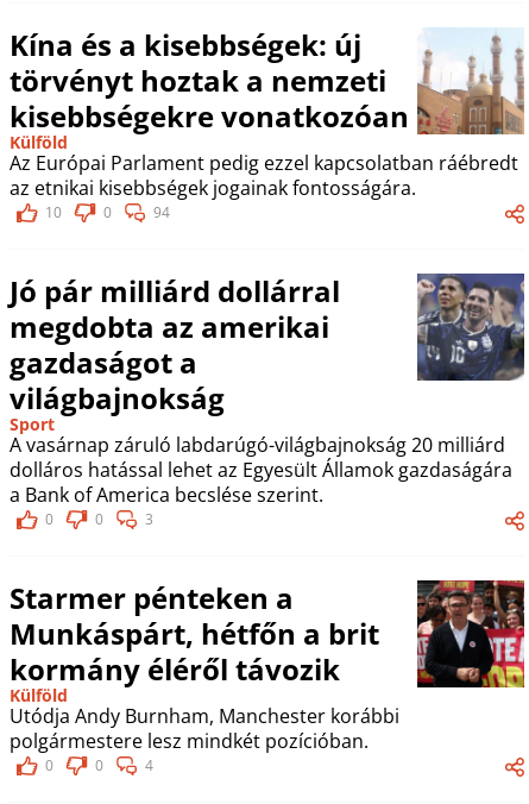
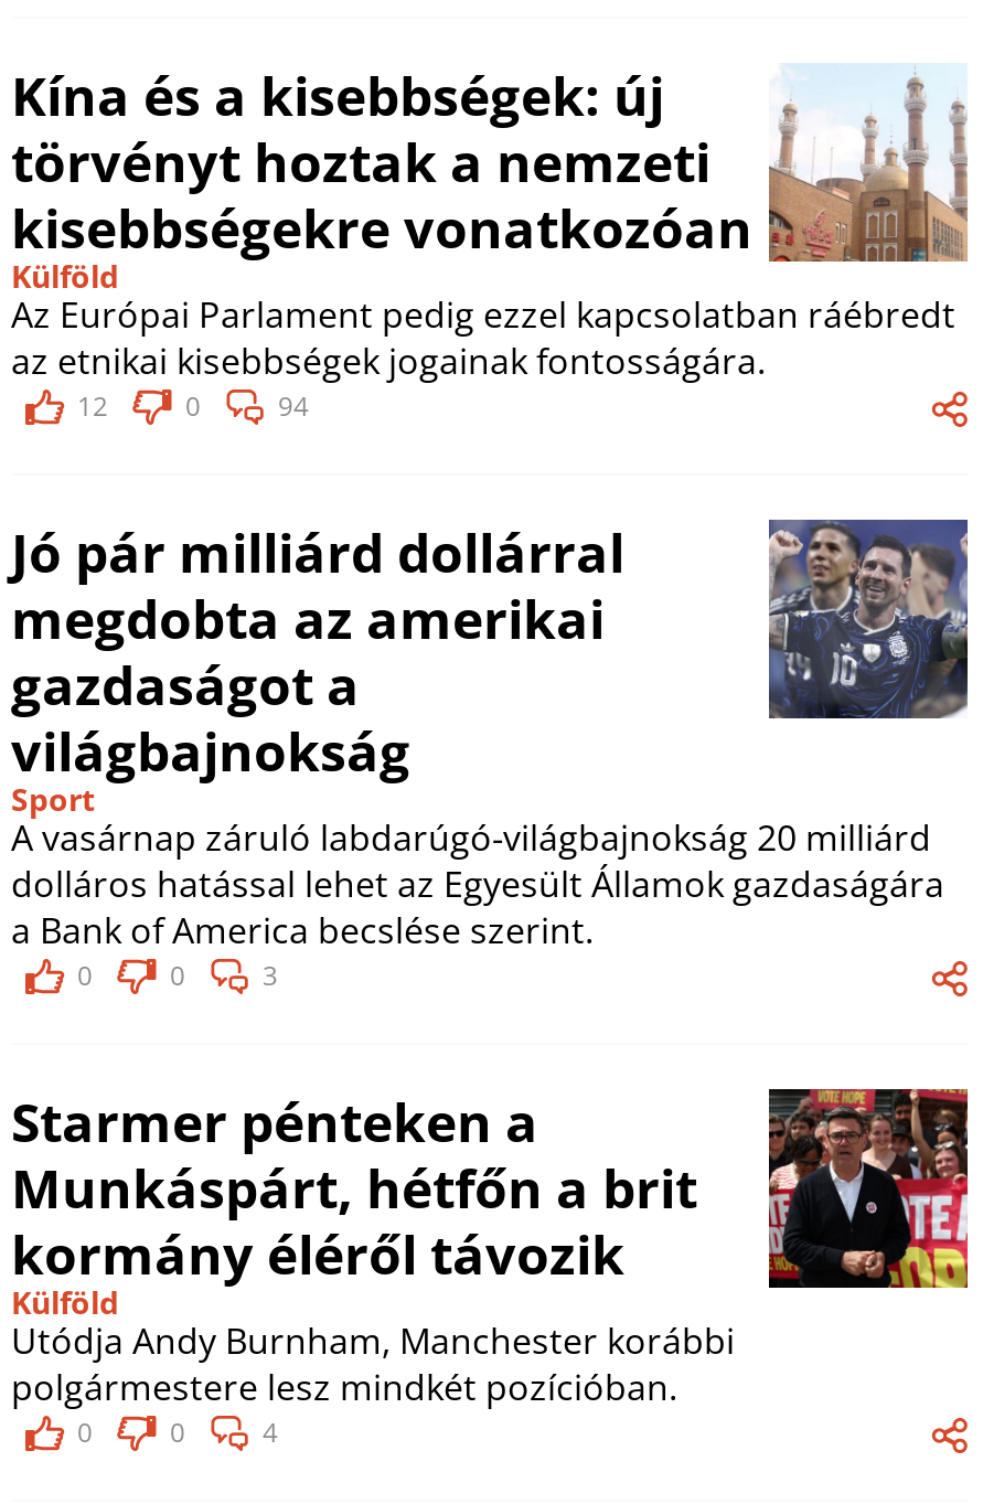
- 10
+ 12
